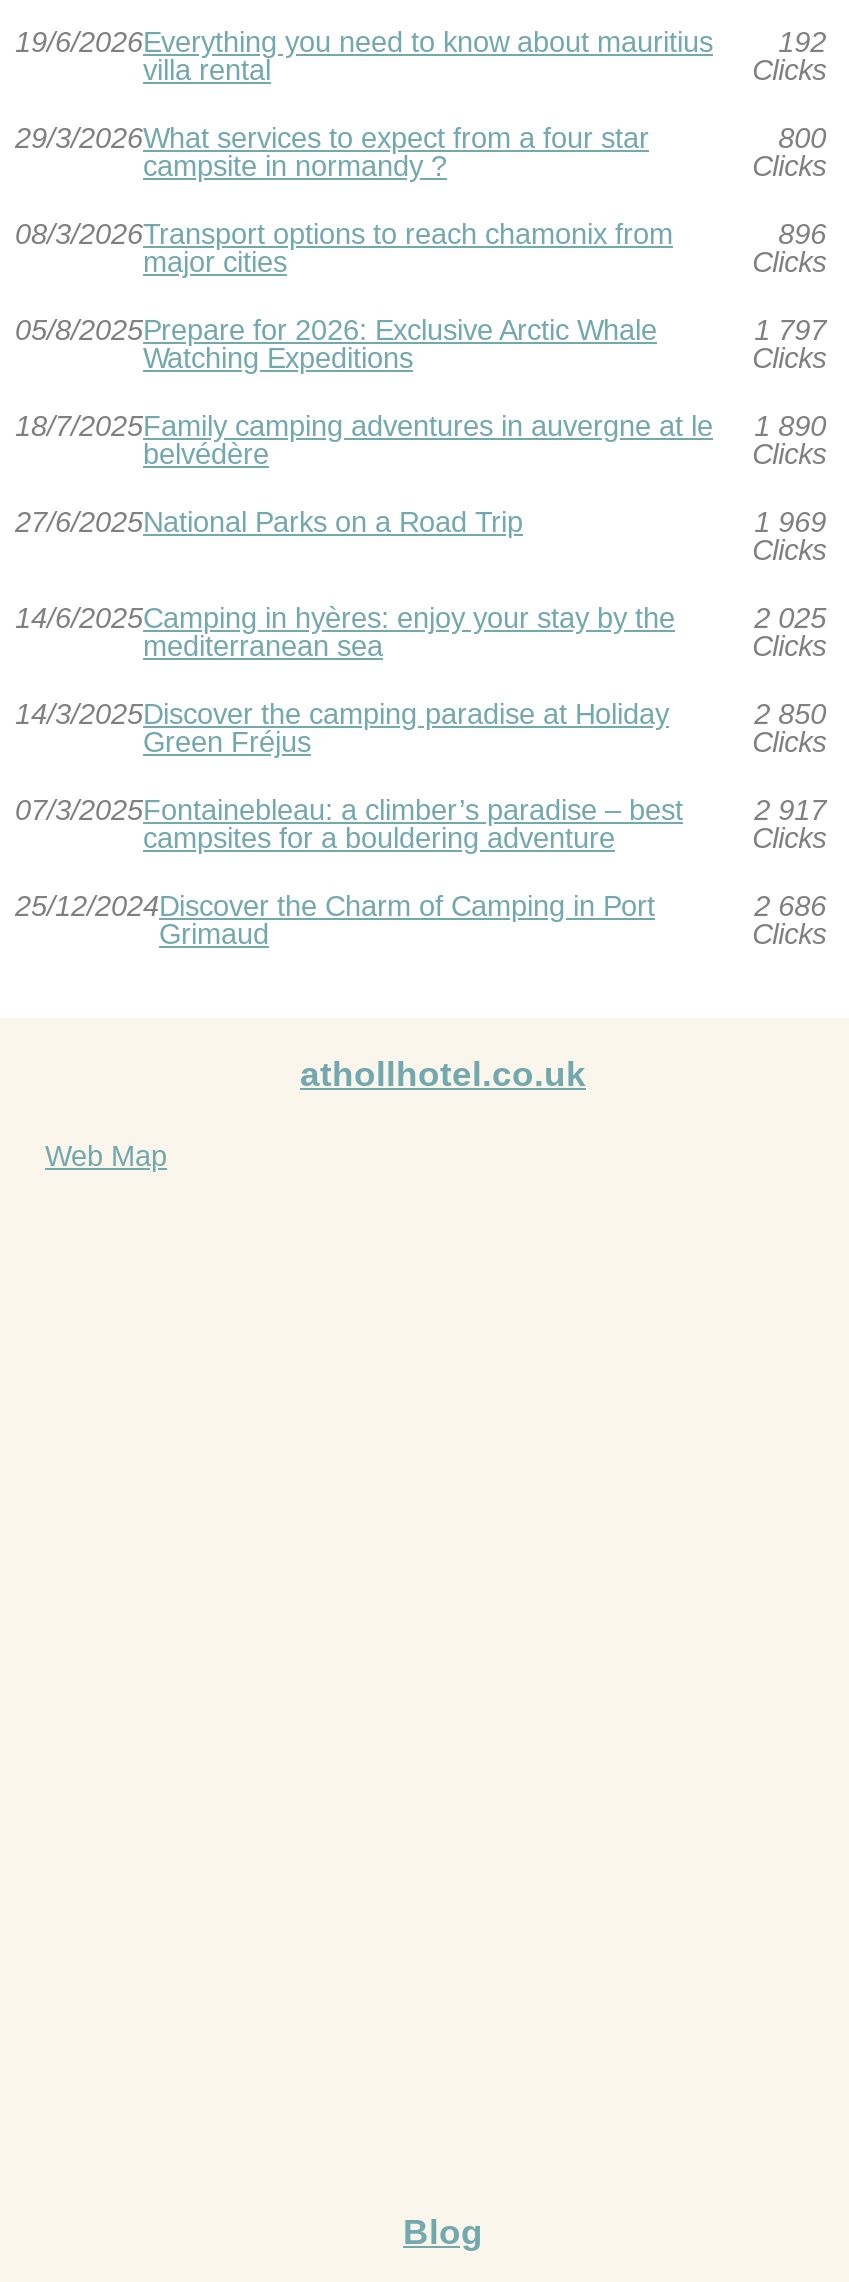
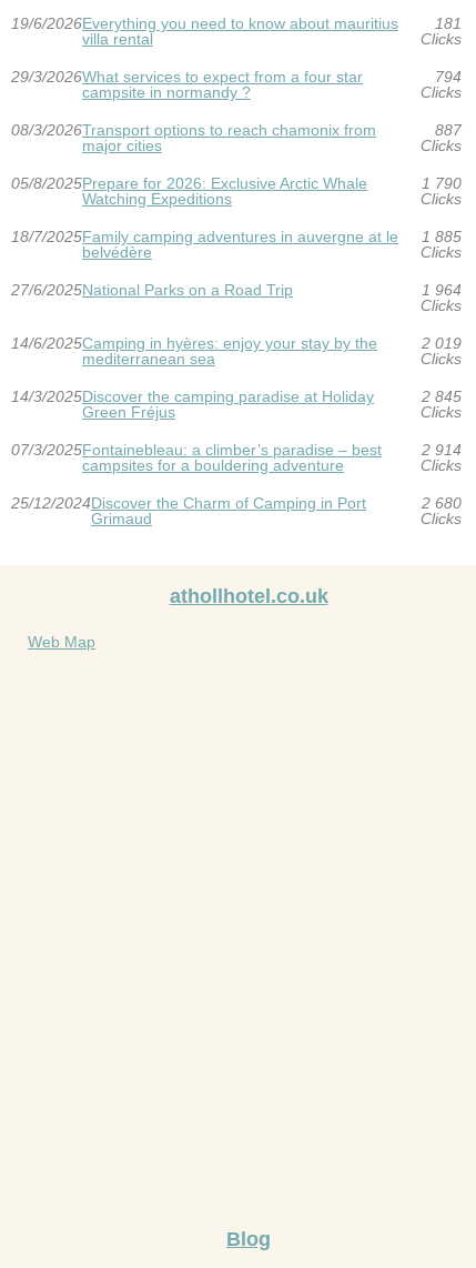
- 192
+ 181

- 800
+ 794

- 896
+ 887

- 1 797
+ 1 790

- 18/7/2025Family camping adventures in auvergne at le 1 890
+ 18/7/2025Family camping adventures in auvergne at le 1 885

- 1 969
+ 1 964

- 2 025
+ 2 019

- 2 850
+ 2 845

- 2 917
+ 2 914

- 2 686
+ 2 680
